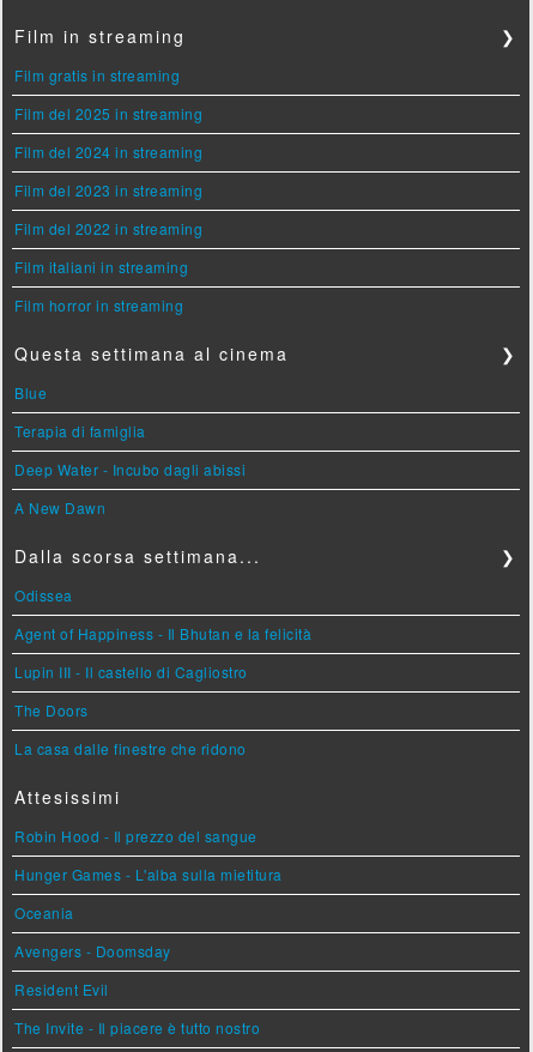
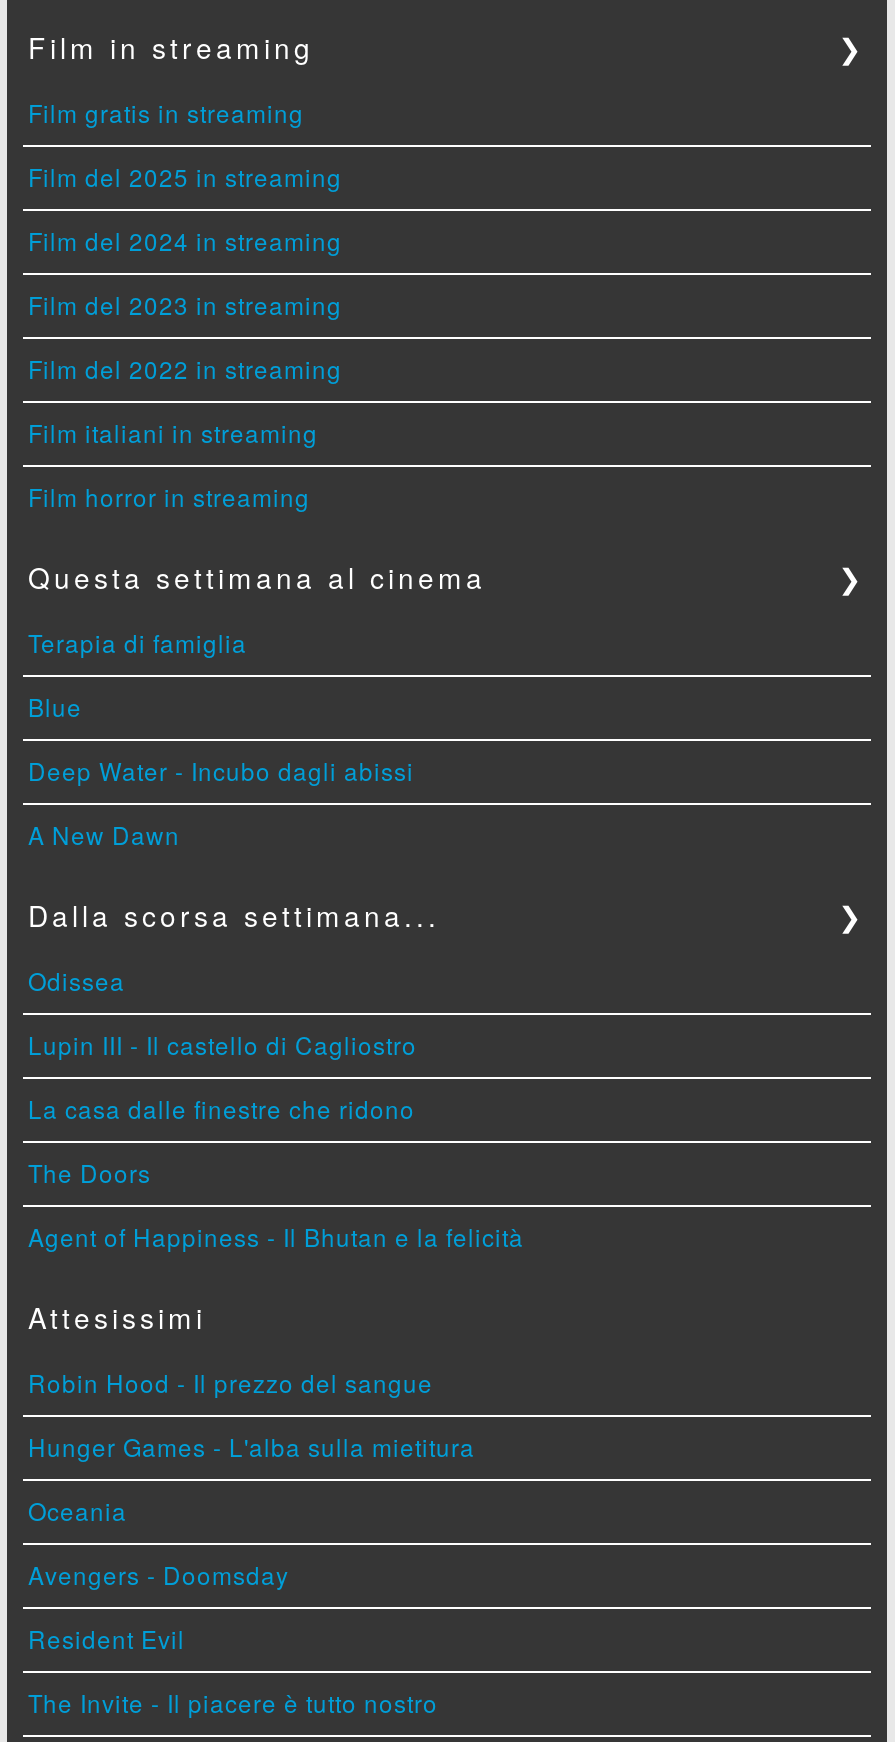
moved down: Blue

moved up: Terapia di famiglia

moved down: Agent of Happiness - Il Bhutan e la felicità

moved up: Lupin III - Il castello di Cagliostro | The Doors | La casa dalle finestre che ridono
